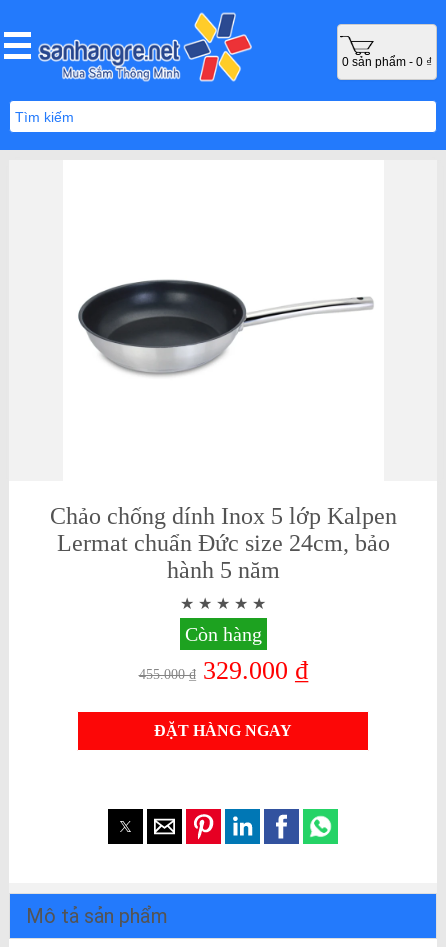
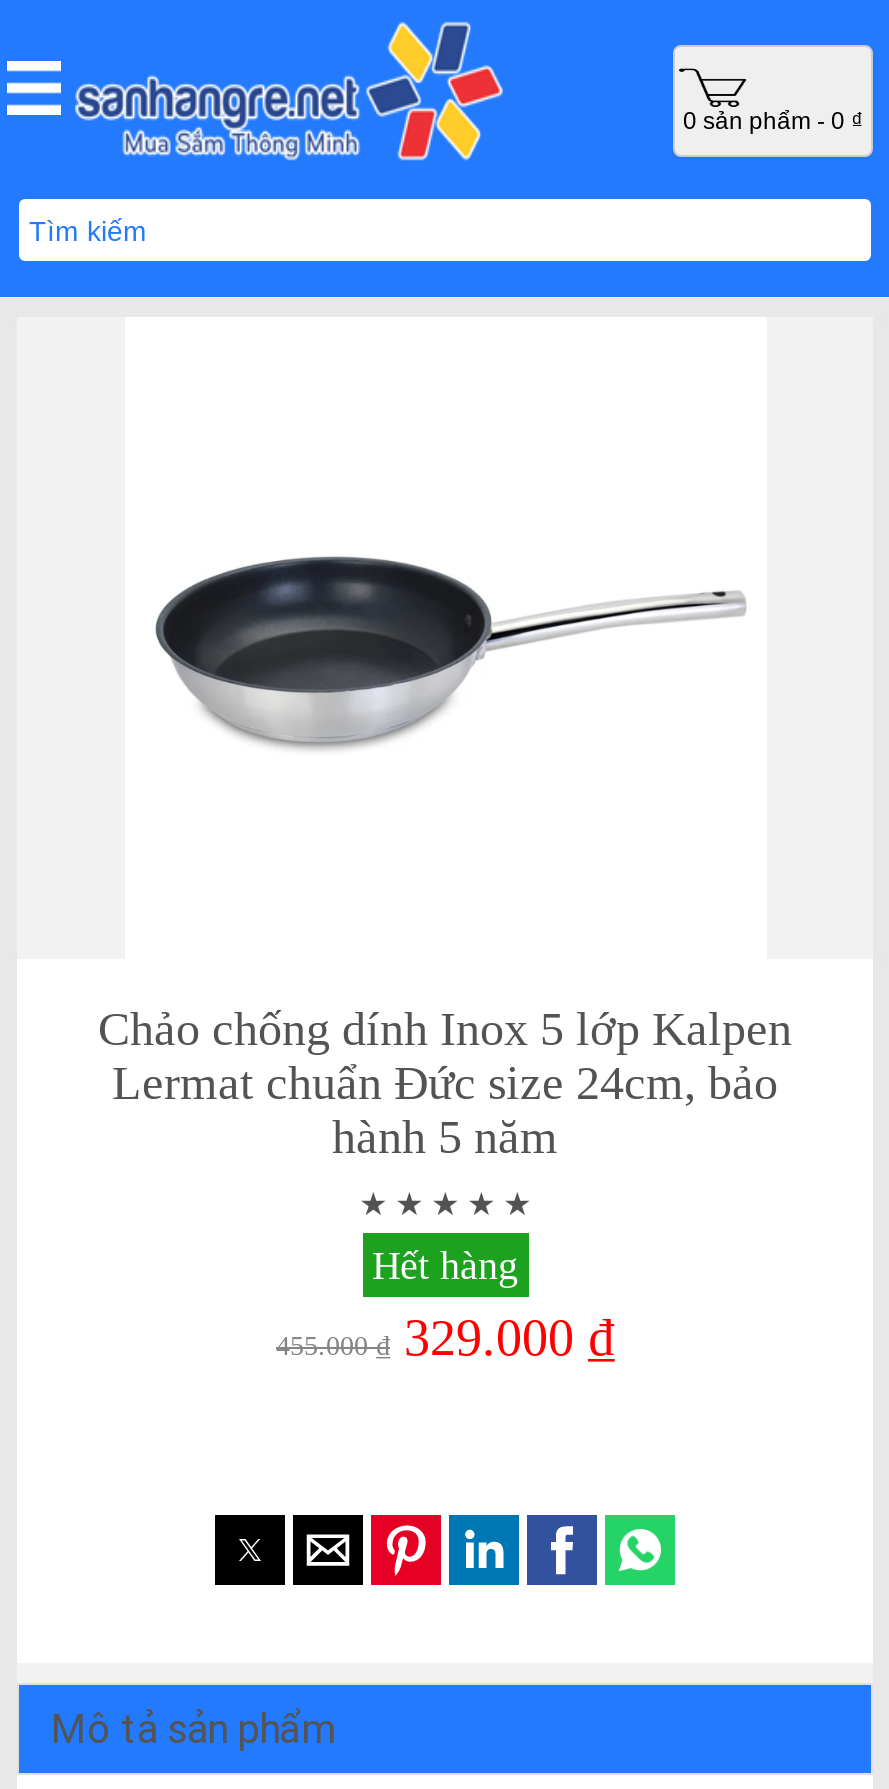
- Còn hàng
+ Hết hàng

- ĐẶT HÀNG NGAY
